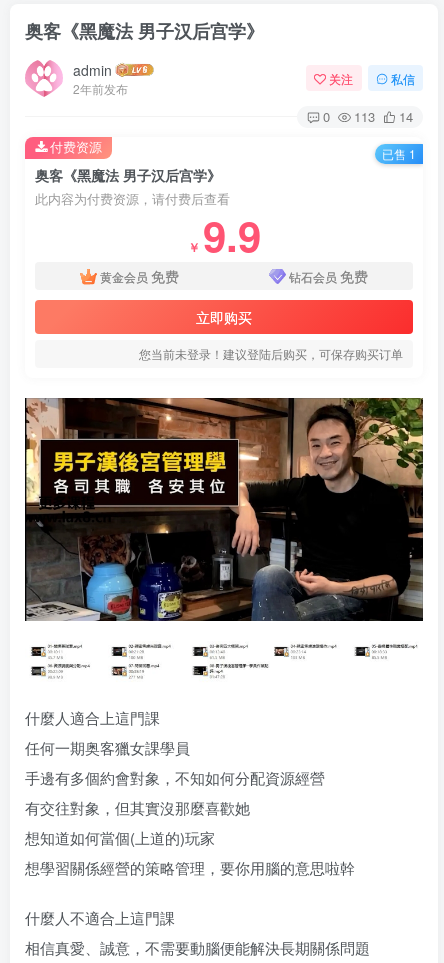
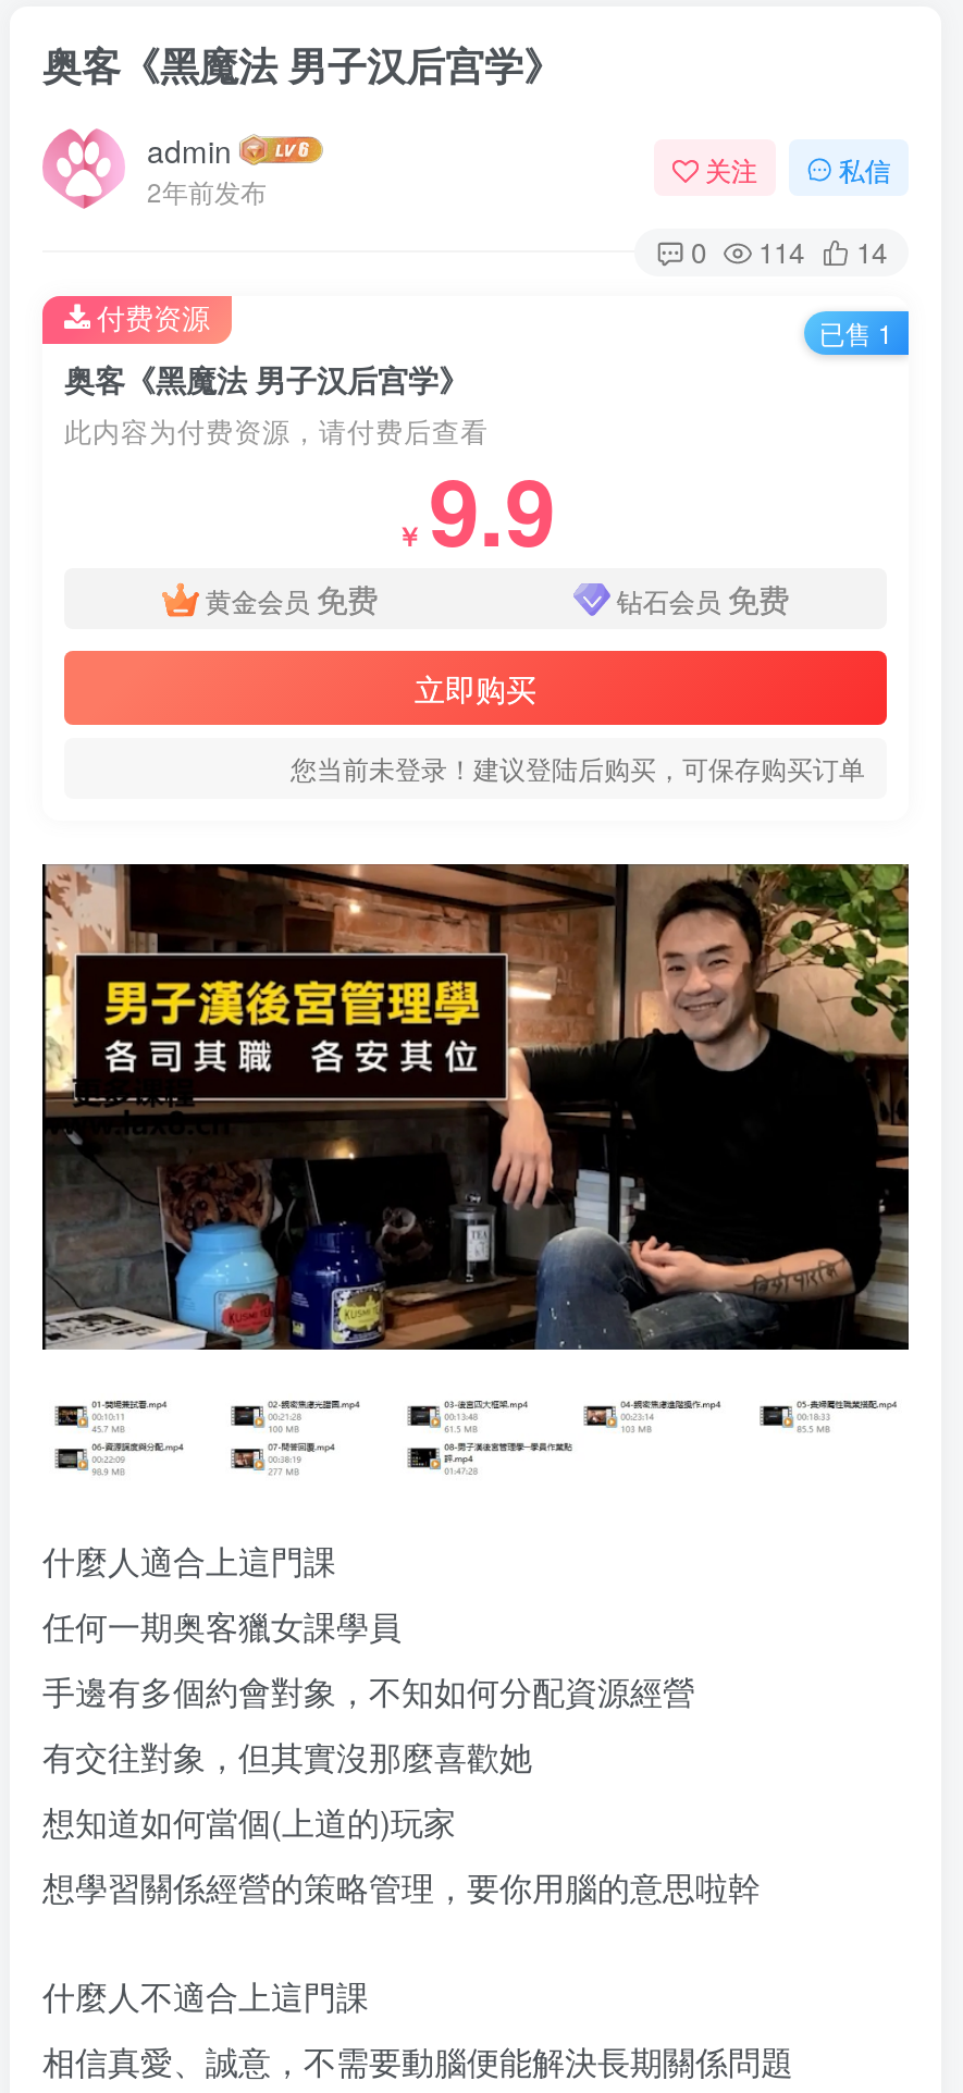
- 0 113 14
+ 0 114 14
